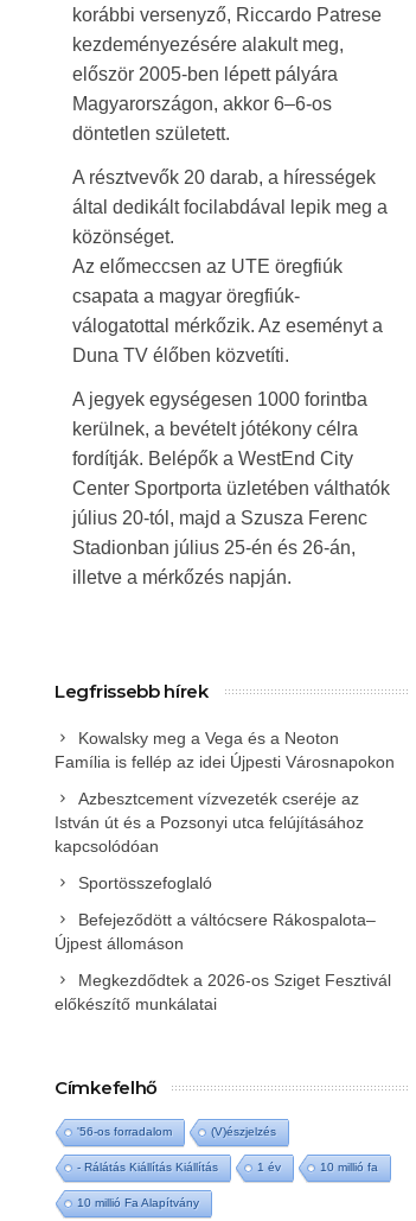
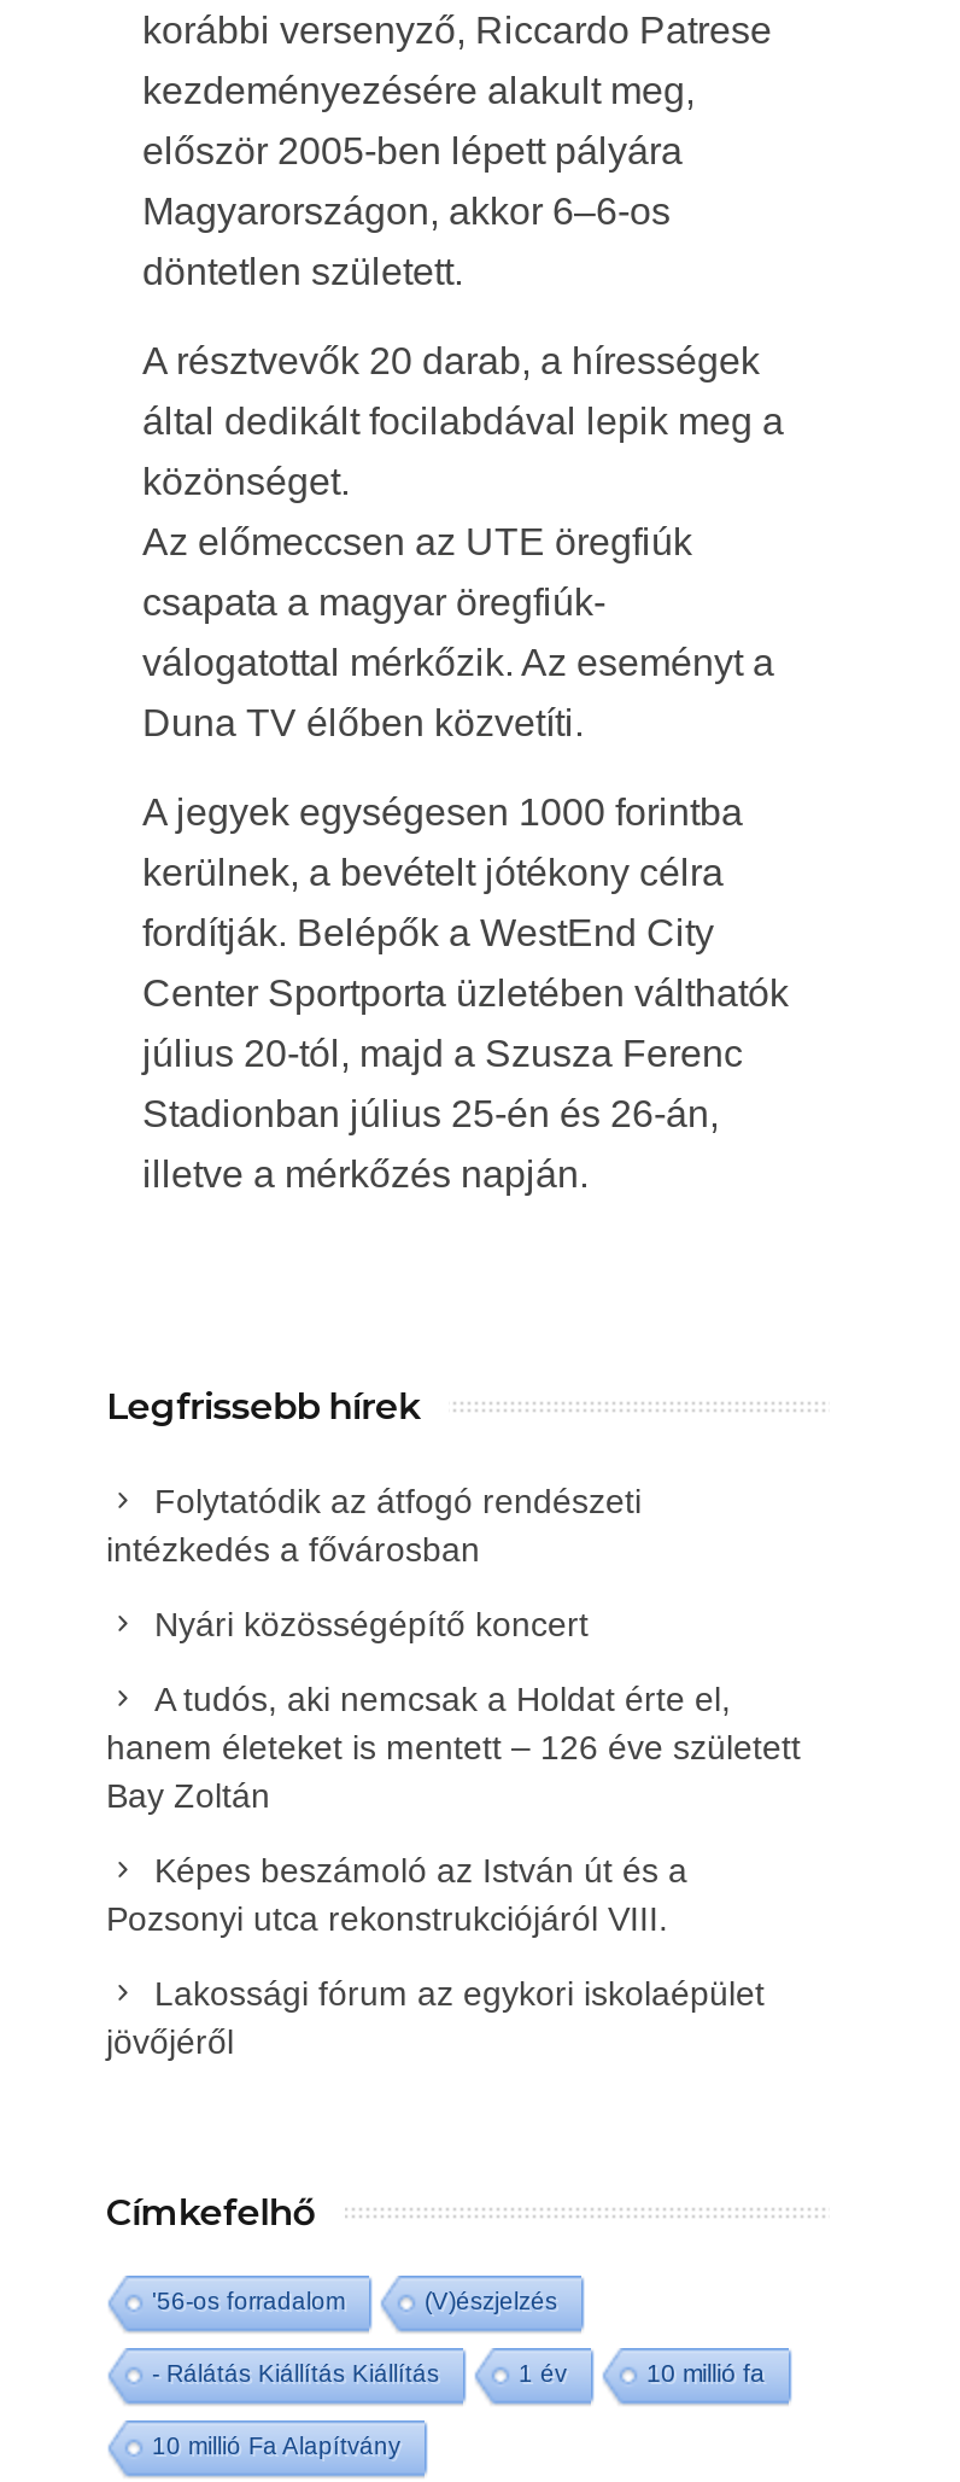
- Kowalsky meg a Vega és a Neoton
- Família is fellép az idei Újpesti Városnapokon
+ Folytatódik az átfogó rendészeti
+ intézkedés a fővárosban

- Azbesztcement vízvezeték cseréje az
- István út és a Pozsonyi utca felújításához
- kapcsolódóan
+ Nyári közösségépítő koncert

- Sportösszefoglaló
+ A tudós, aki nemcsak a Holdat érte el,
+ hanem életeket is mentett – 126 éve született
+ Bay Zoltán

- Befejeződött a váltócsere Rákospalota–
- Újpest állomáson
+ Képes beszámoló az István út és a
+ Pozsonyi utca rekonstrukciójáról VIII.

- Megkezdődtek a 2026-os Sziget Fesztivál
- előkészítő munkálatai
+ Lakossági fórum az egykori iskolaépület
+ jövőjéről
